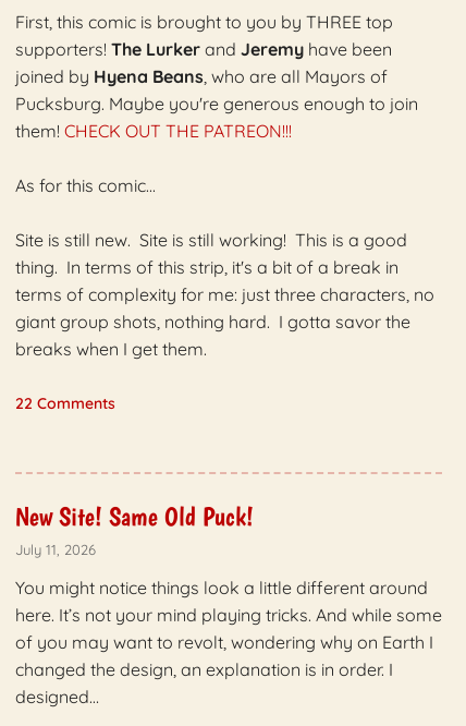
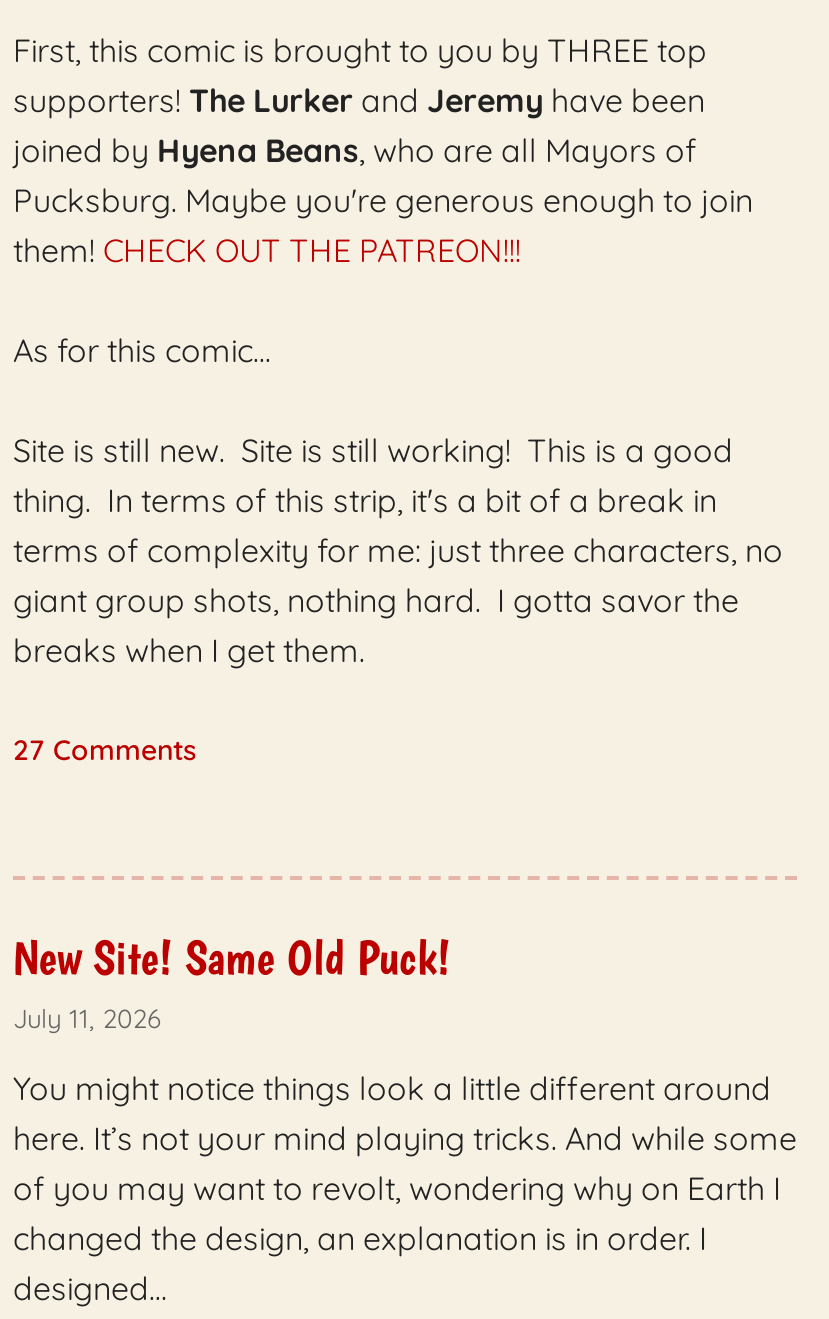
- 22 Comments
+ 27 Comments
